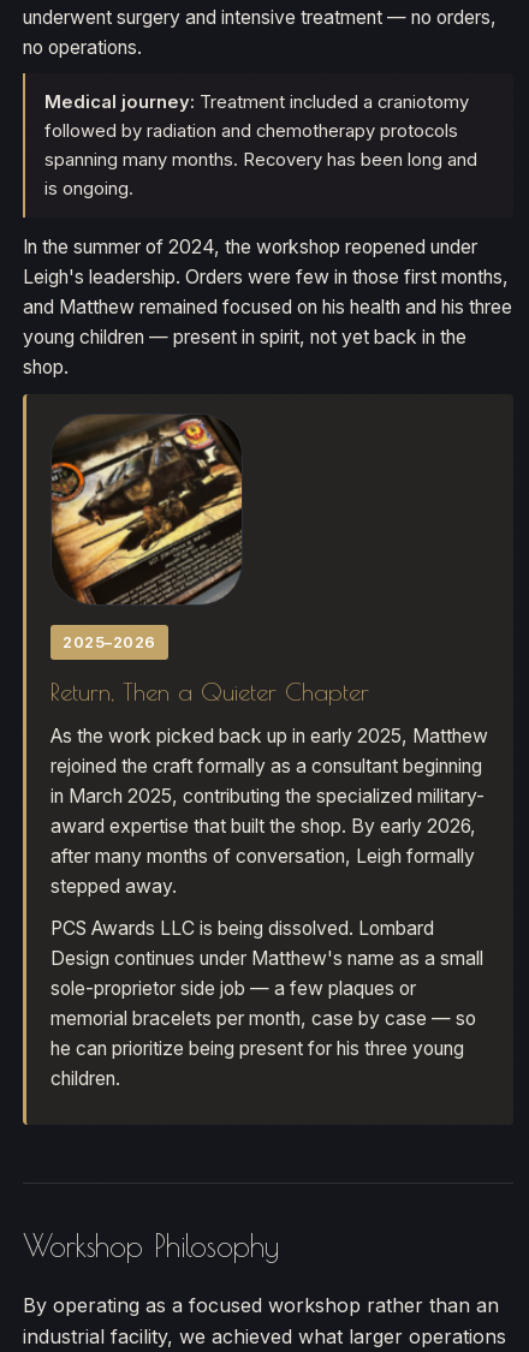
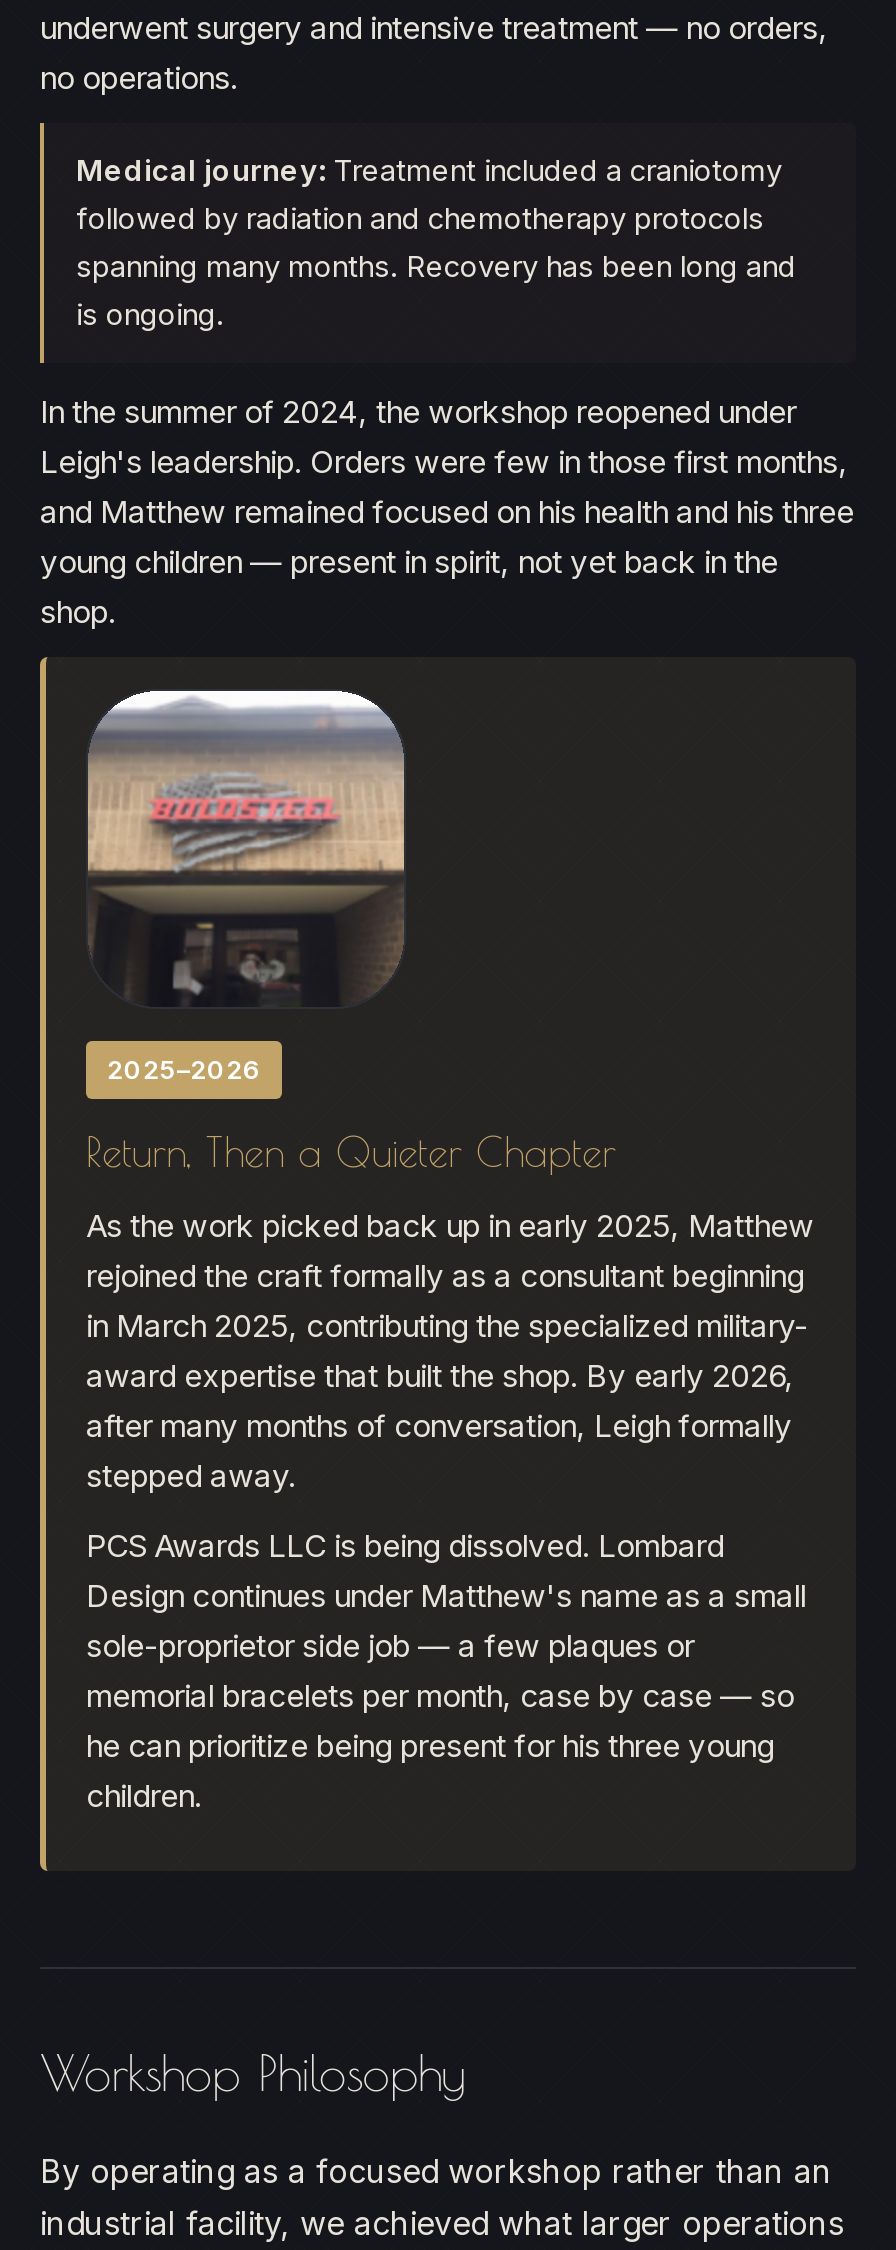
- [image]
+ [image]
